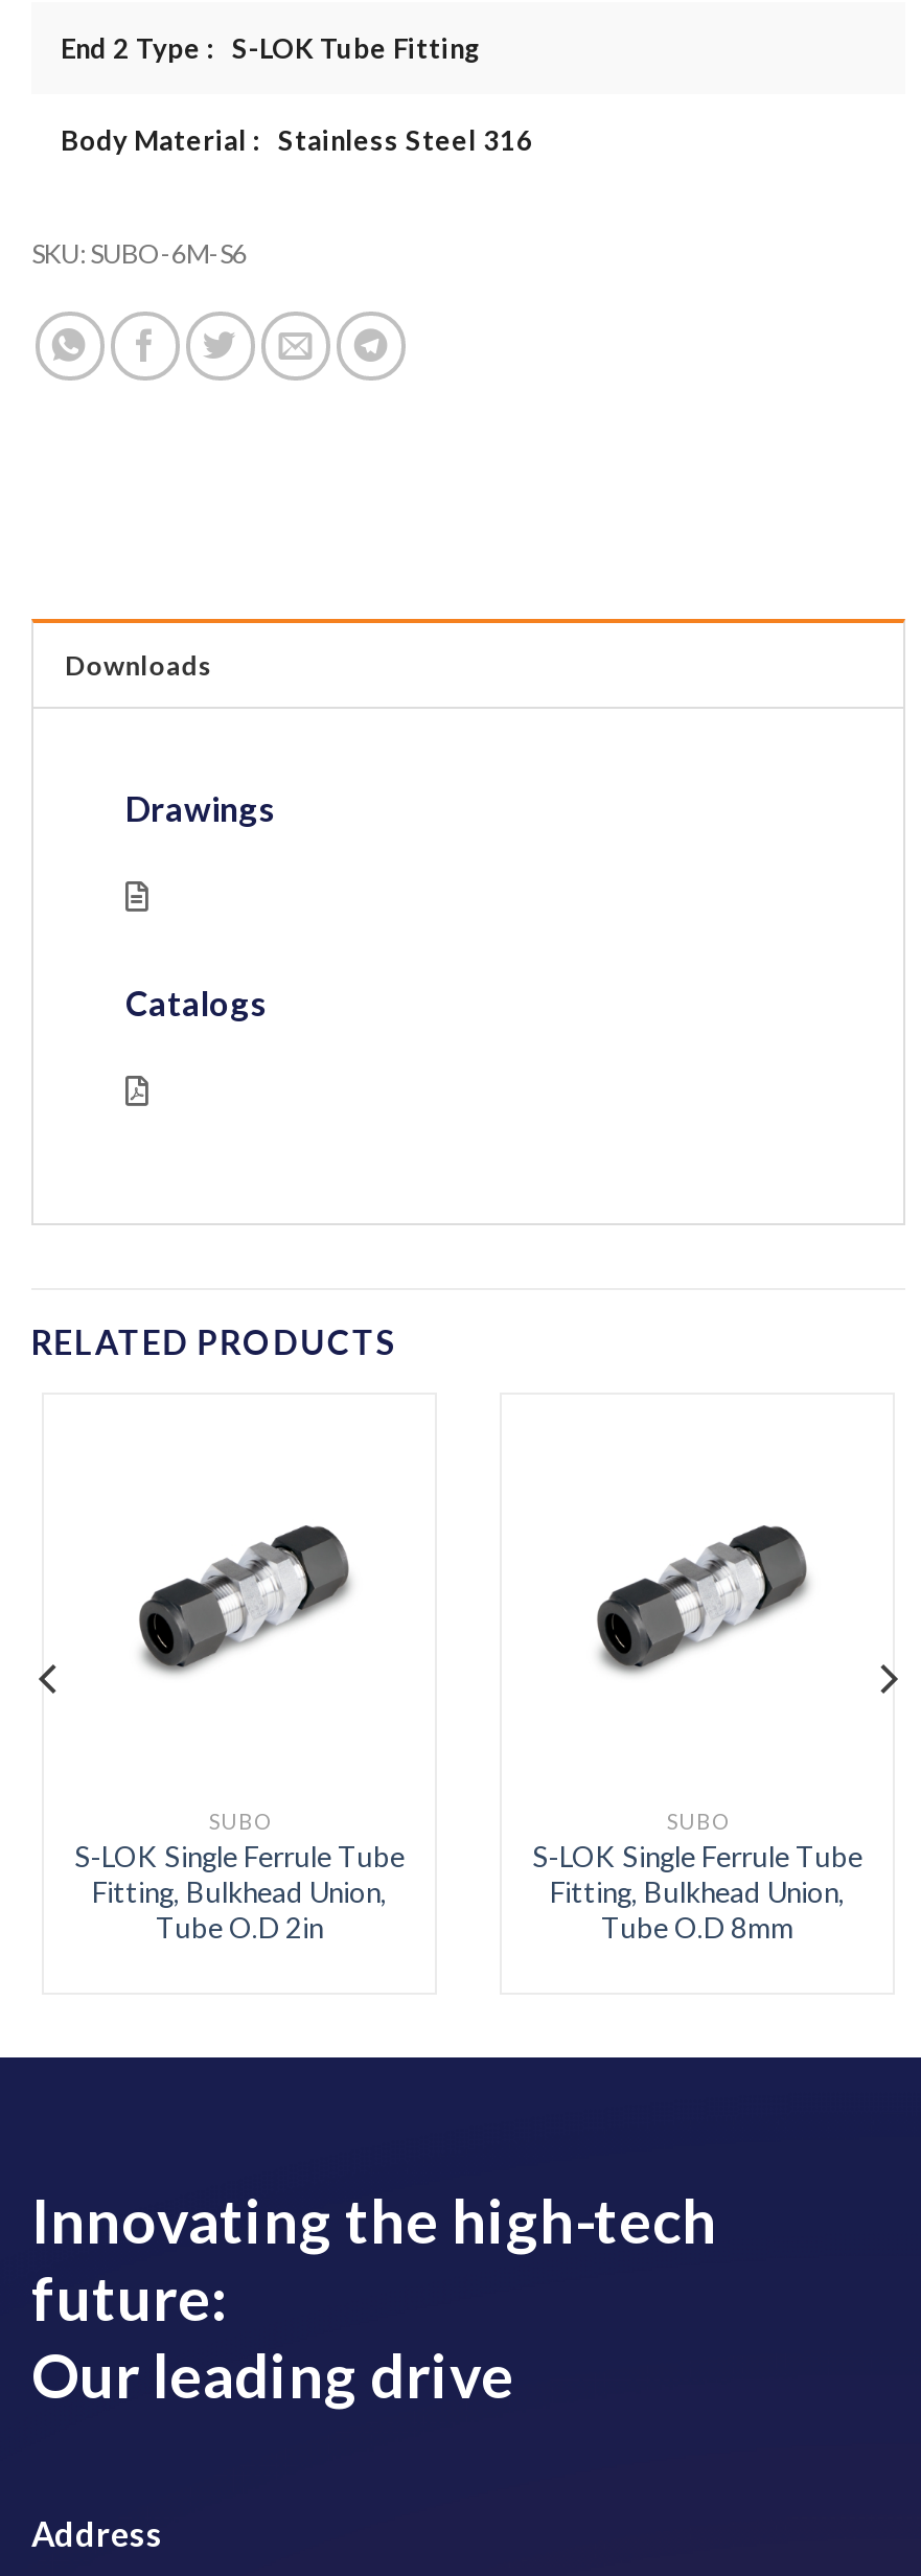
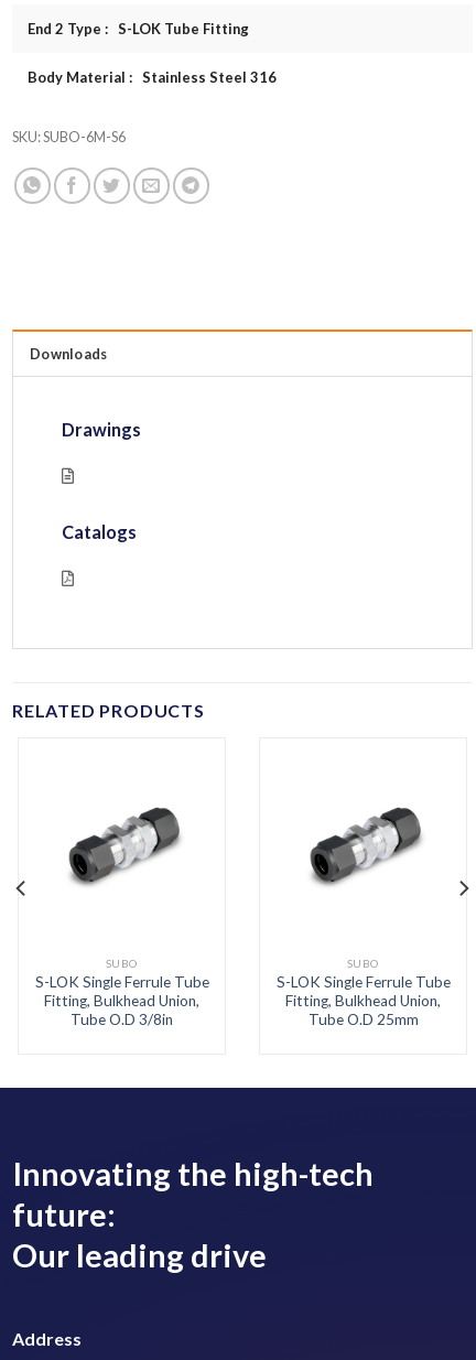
- Tube O.D 2in
+ Tube O.D 3/8in

- Tube O.D 8mm
+ Tube O.D 25mm
